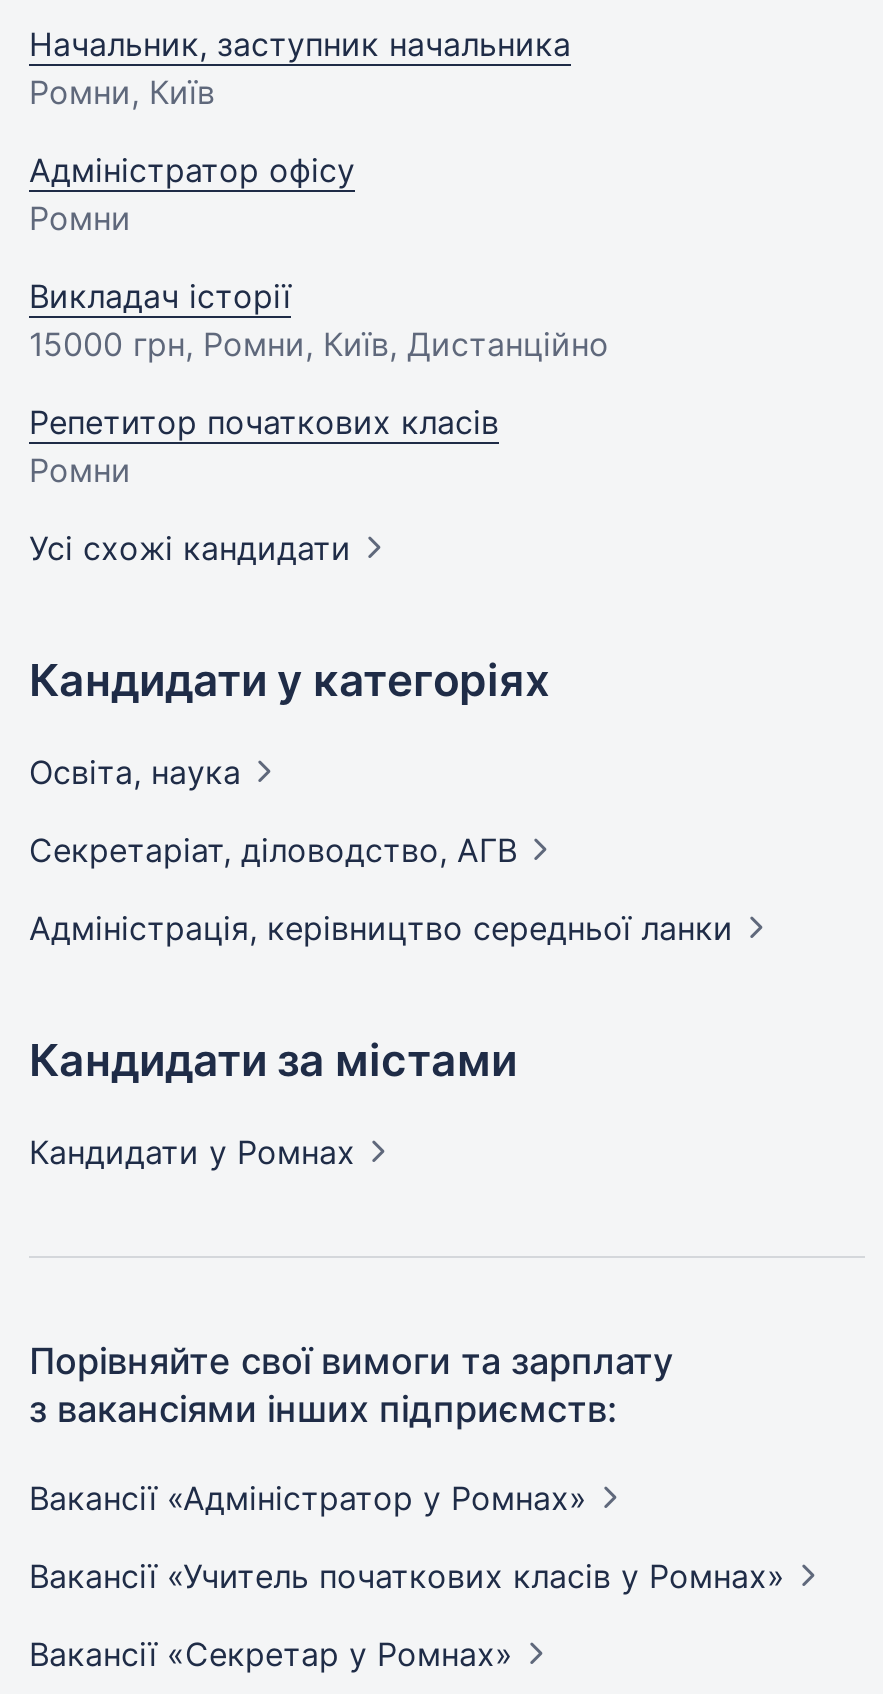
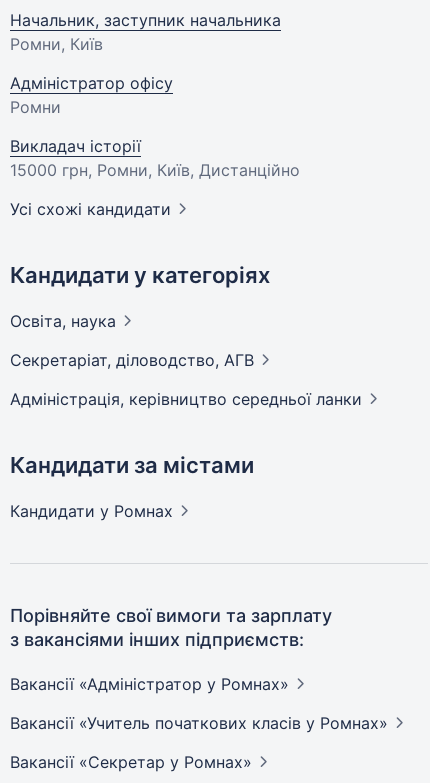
- Репетитор початкових класів
- Ромни
